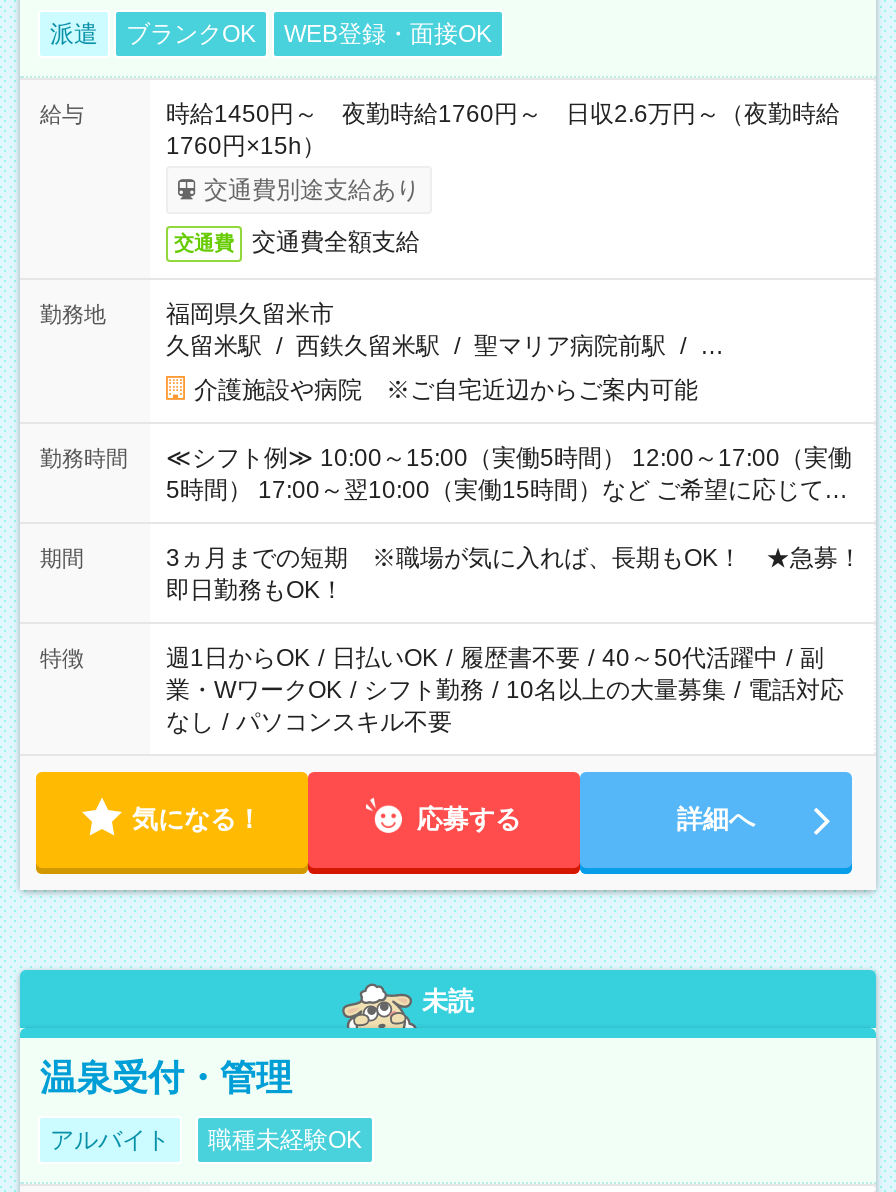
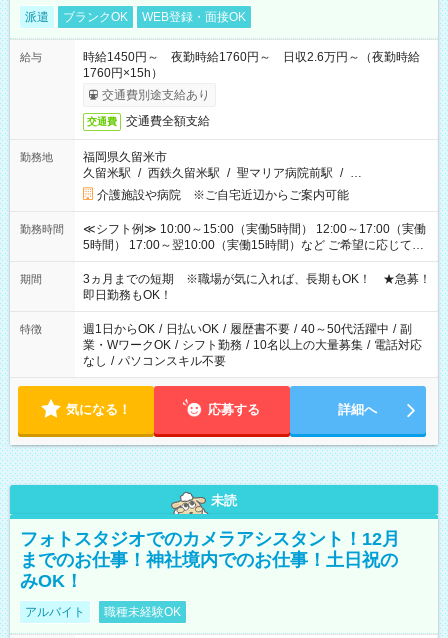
- 温泉受付・管理
+ フォトスタジオでのカメラアシスタント！12月
+ までのお仕事！神社境内でのお仕事！土日祝の
+ みOK！
